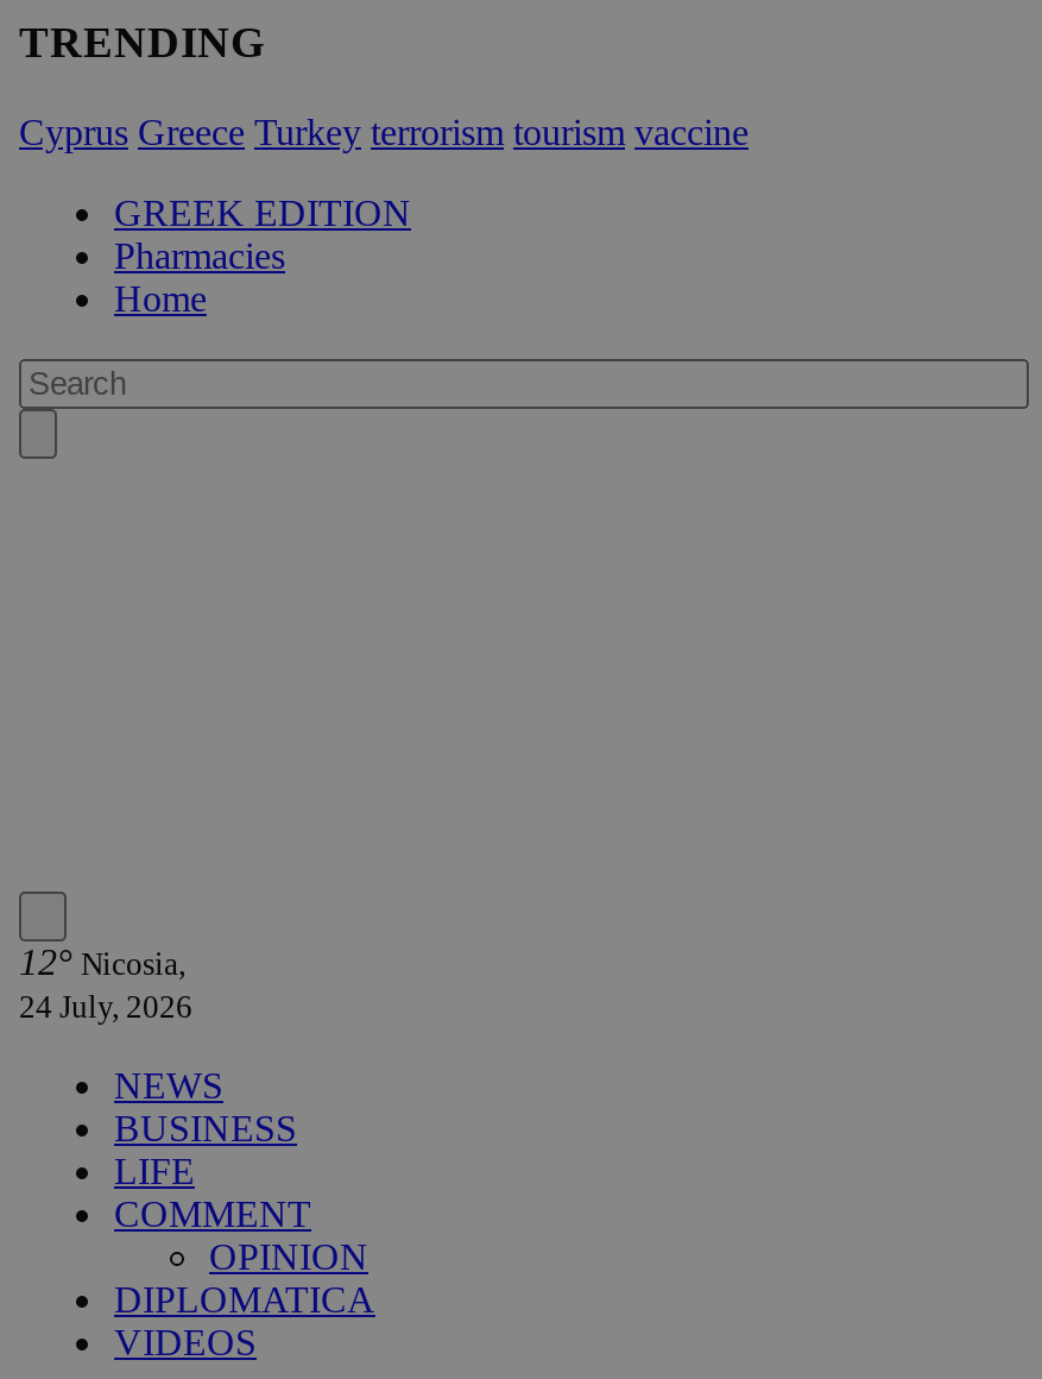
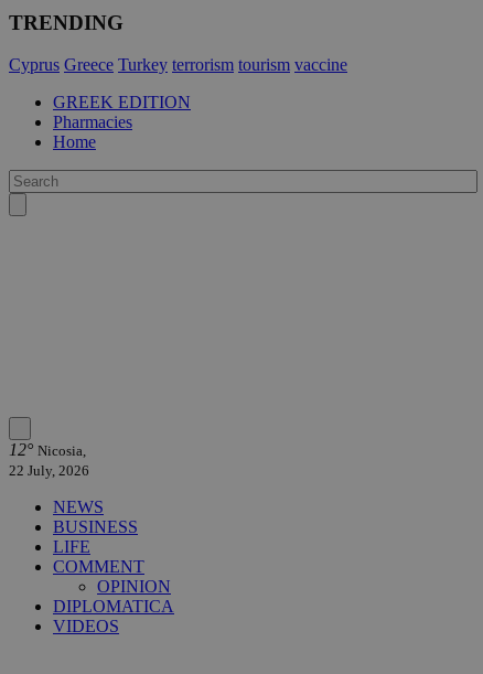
- 24 July, 2026
+ 22 July, 2026
